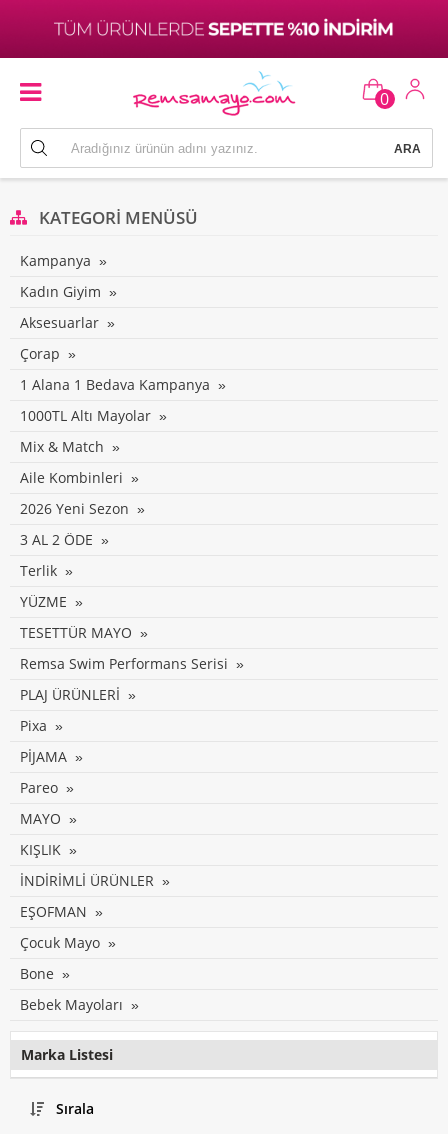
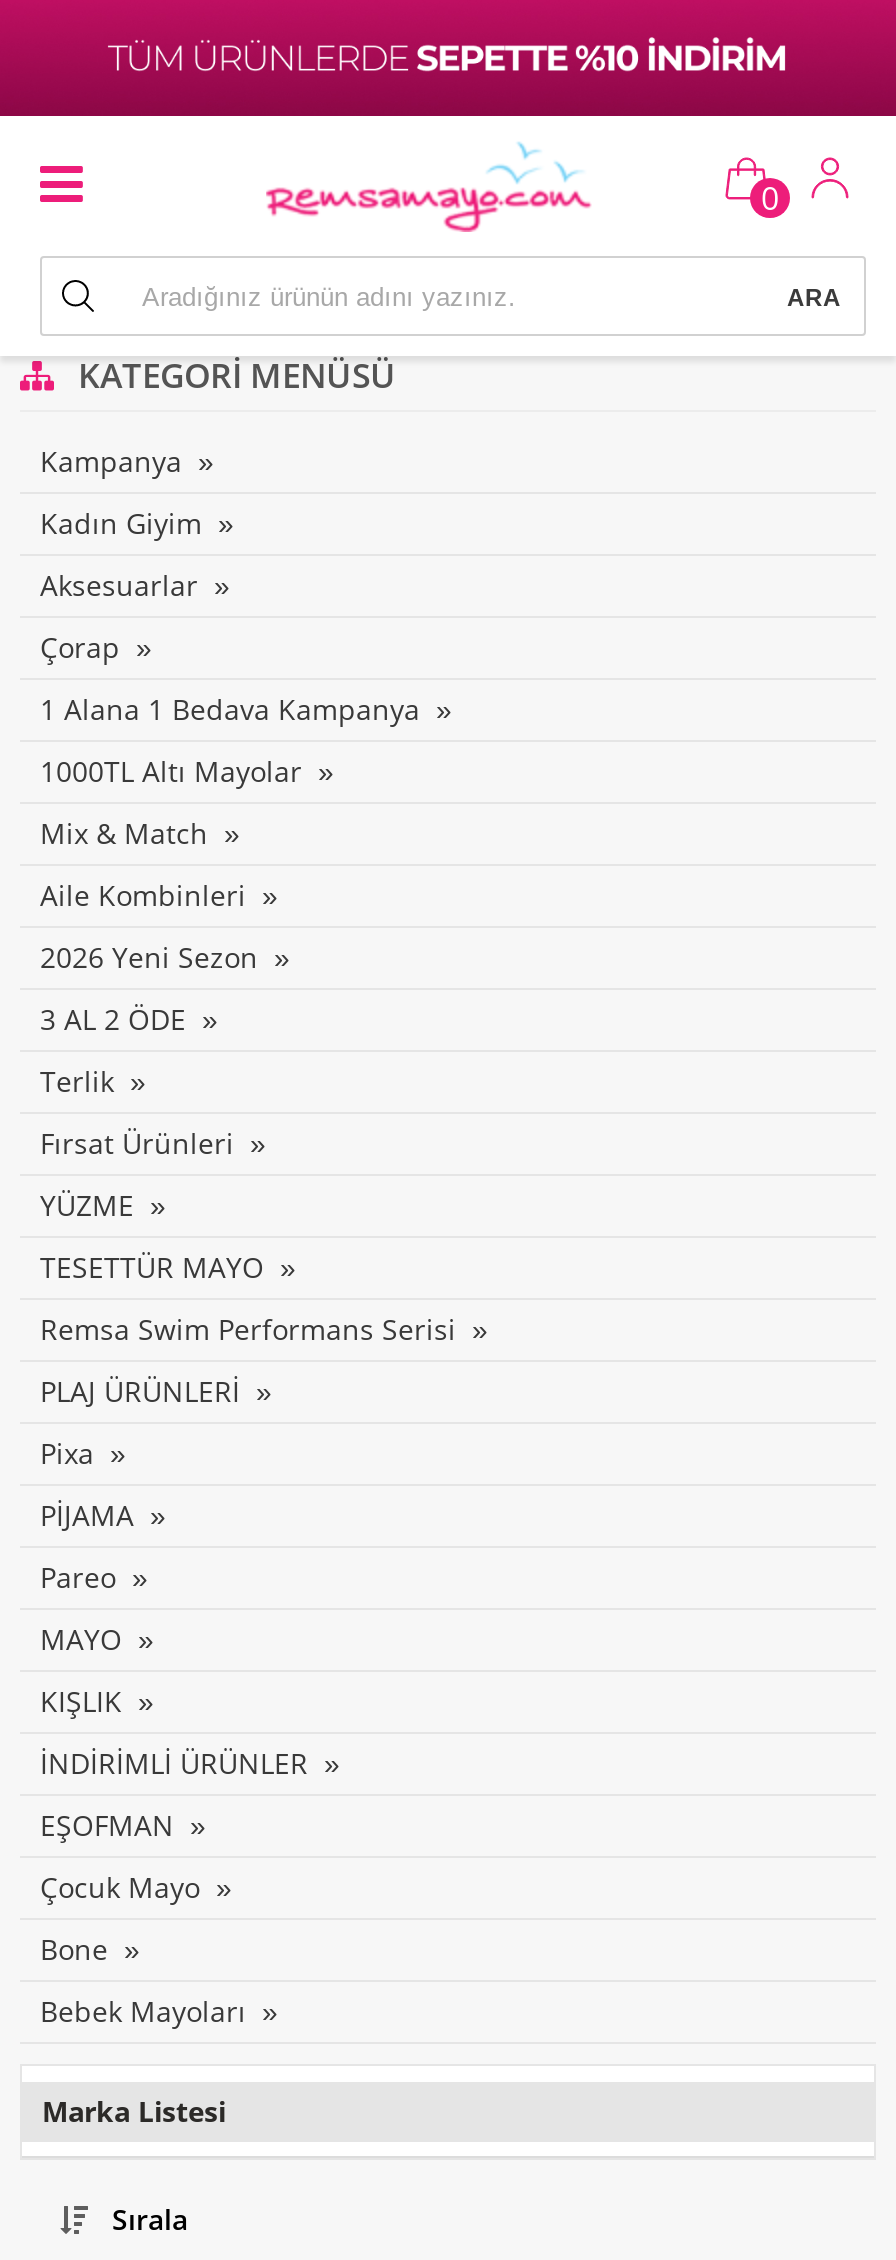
moved up: KATEGORI MENÜSÜ | Kampanya | Kadın Giyim | ... | 3 AL 2 ÖDE | Terlik

+ Fırsat Ürünleri
